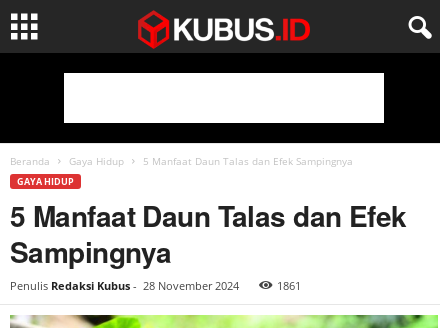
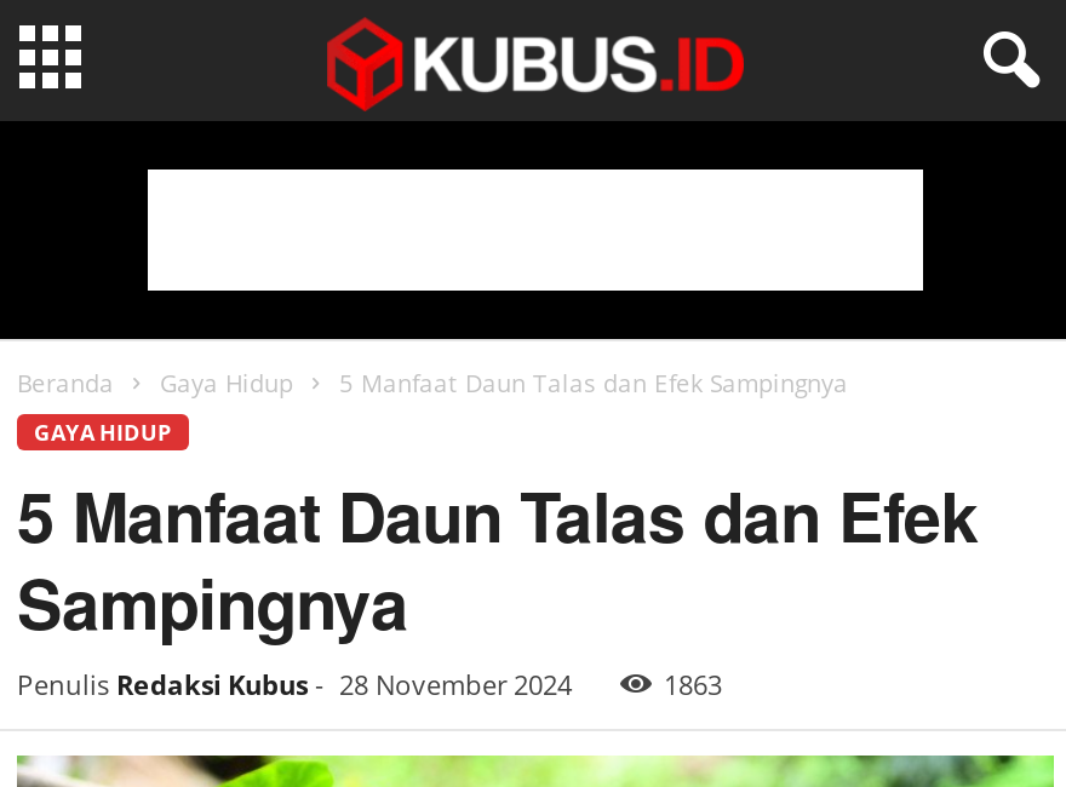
- 1861
+ 1863
